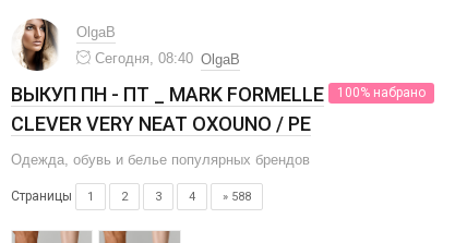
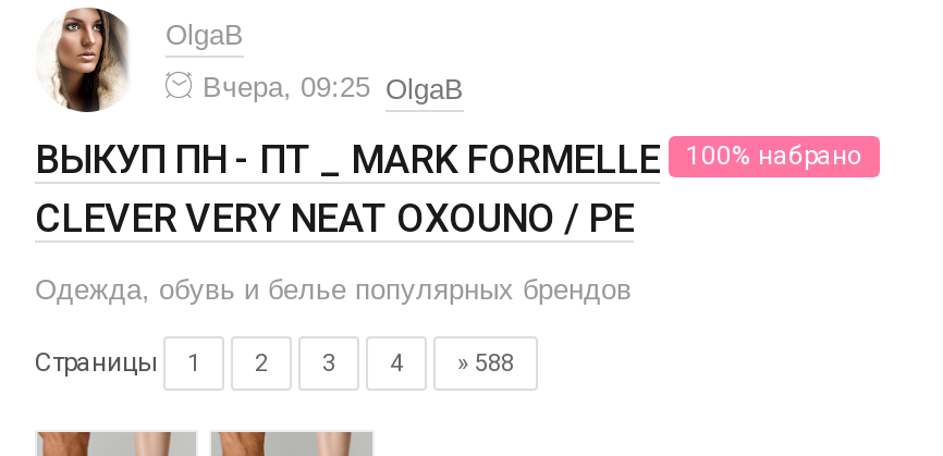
- Сегодня, 08:40 OlgaB
+ Вчера, 09:25 OlgaB
